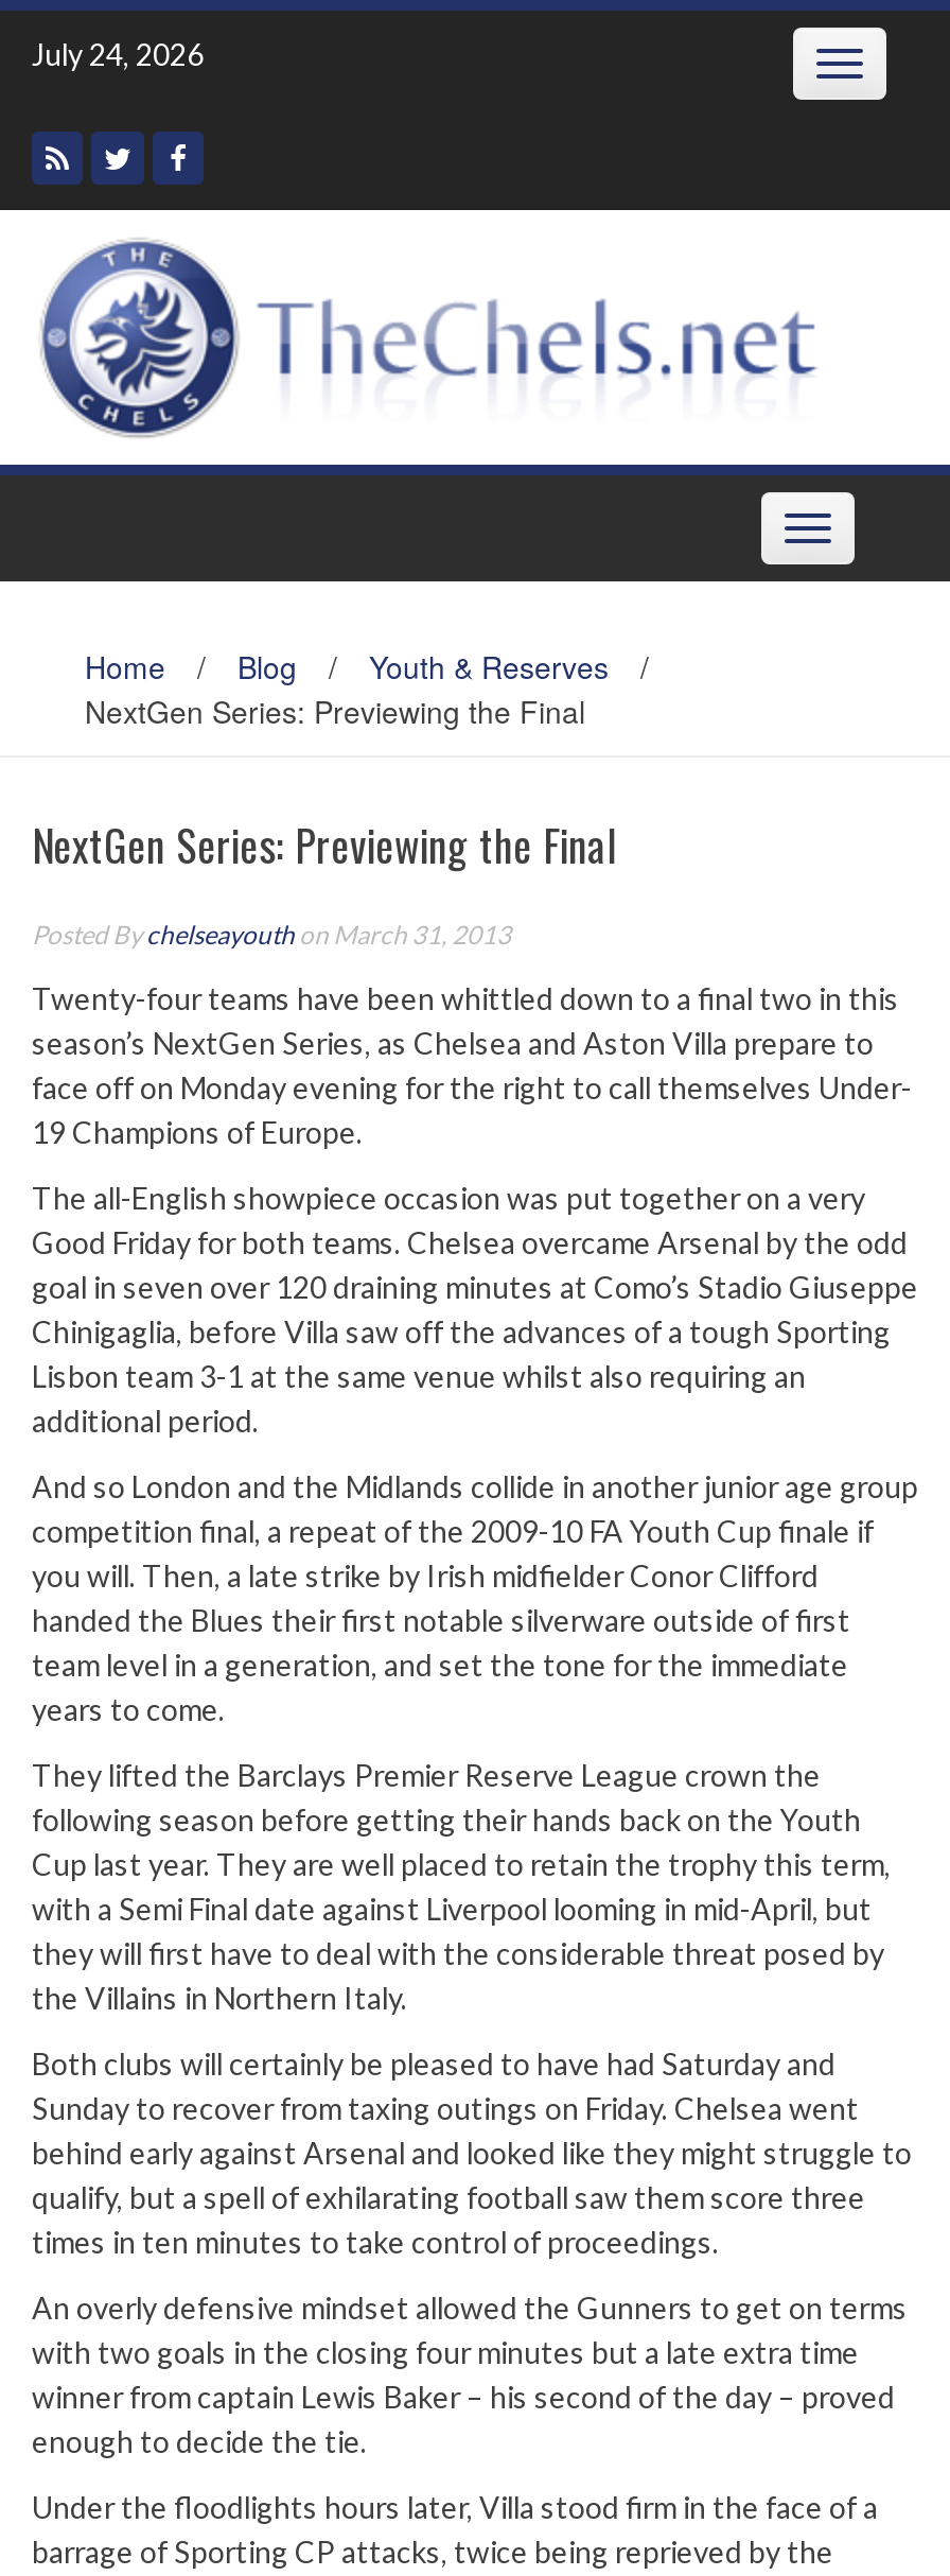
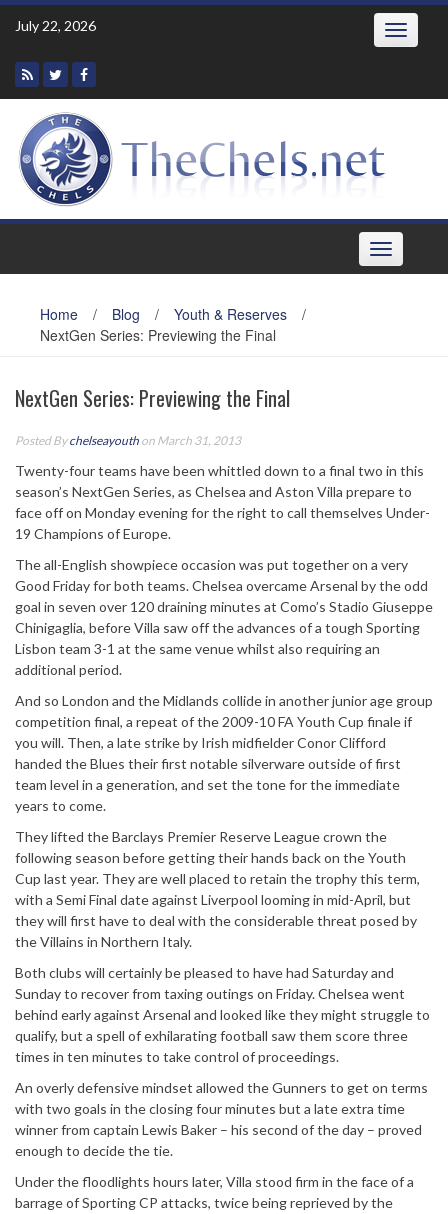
- July 24, 2026
+ July 22, 2026
